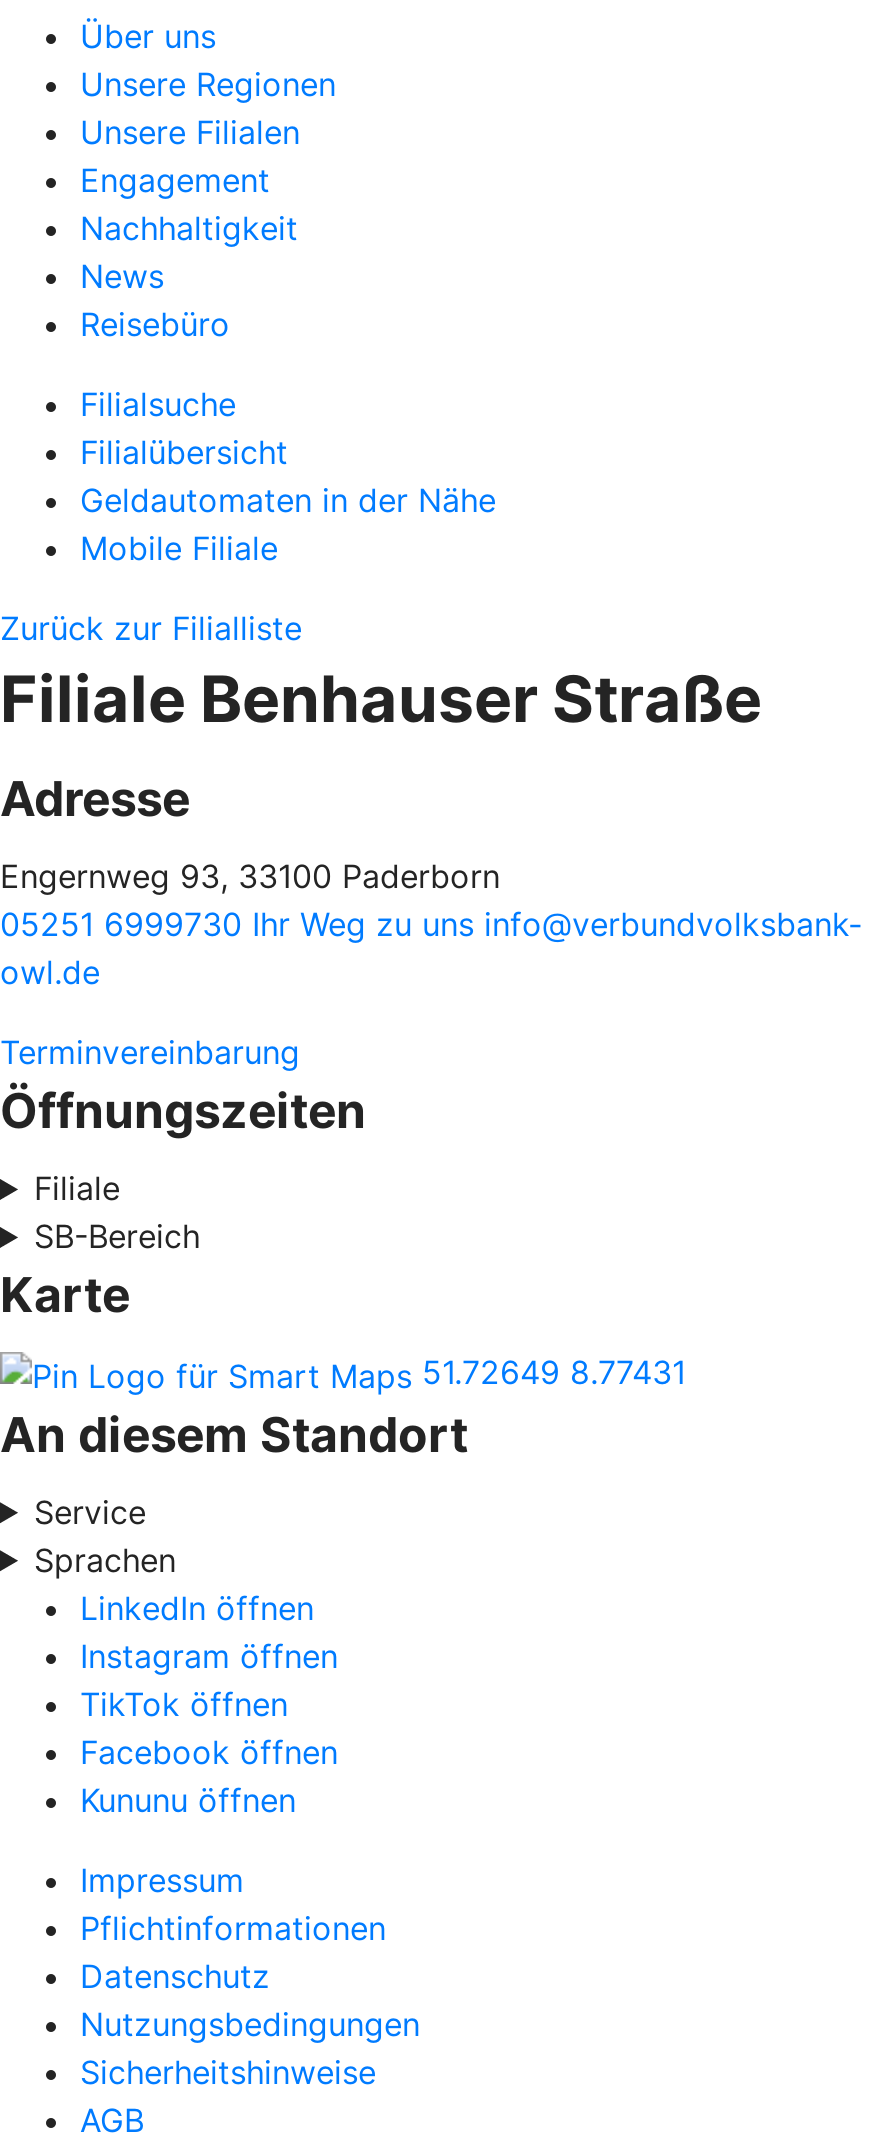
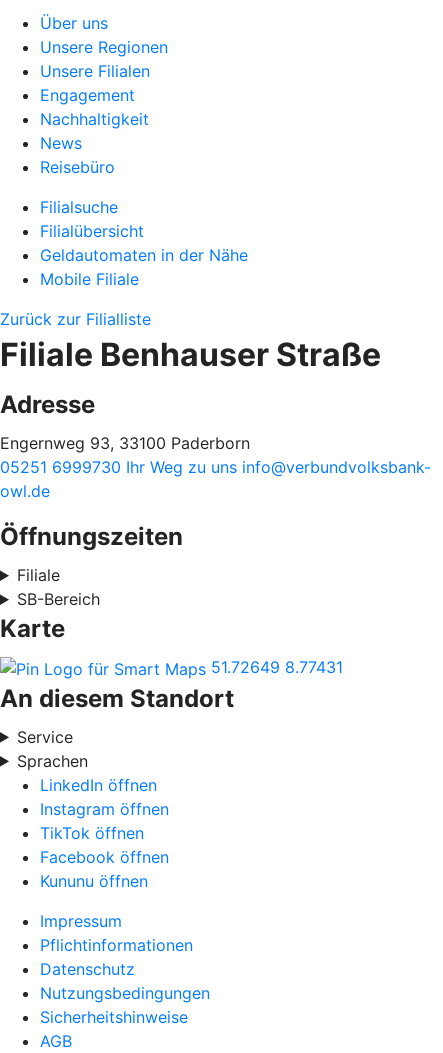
- Terminvereinbarung
